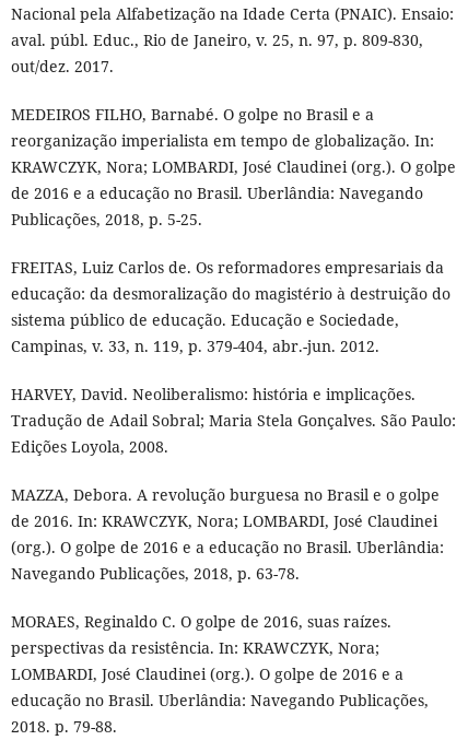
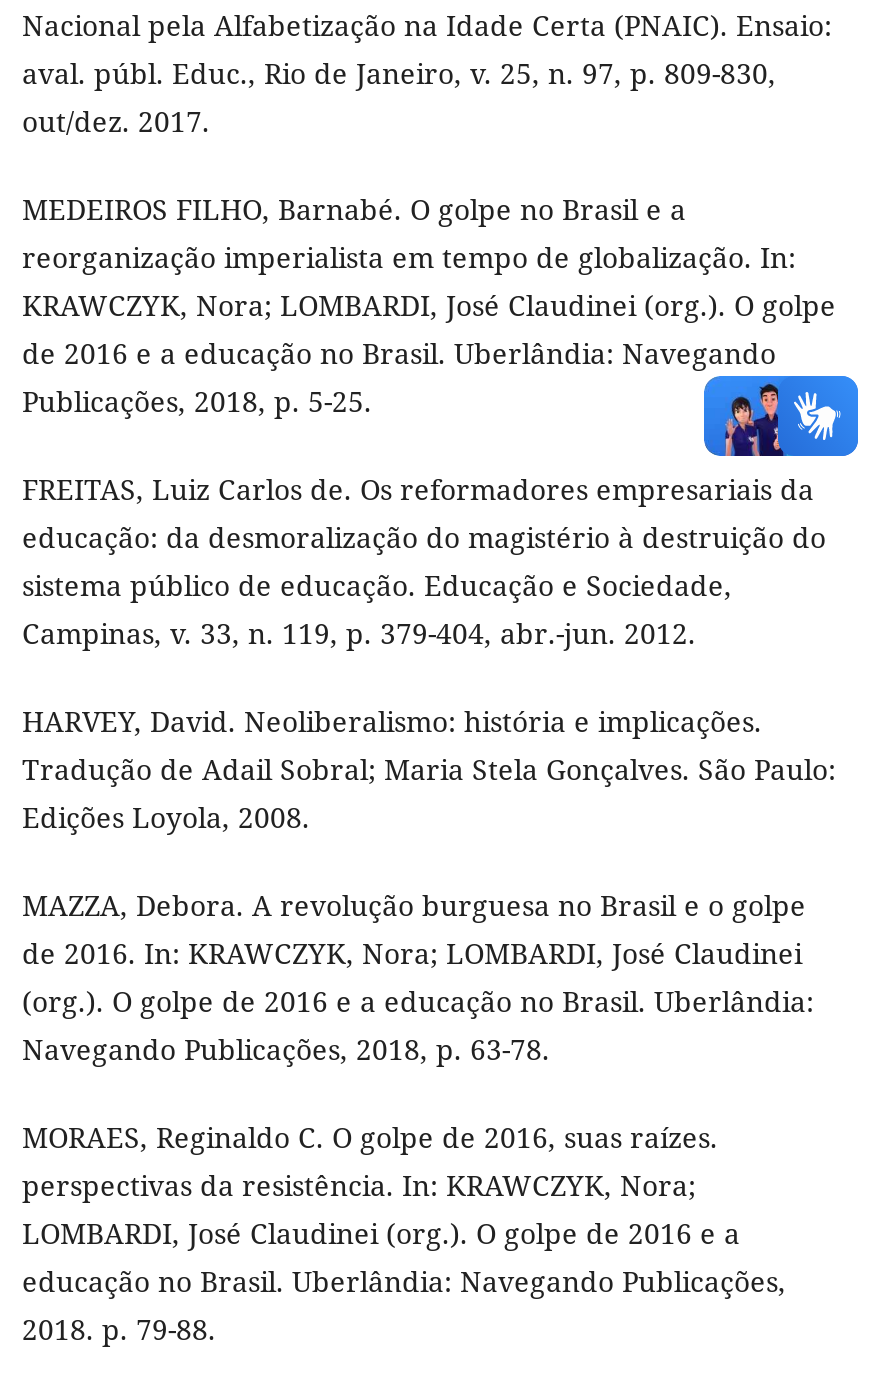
+ [image]
